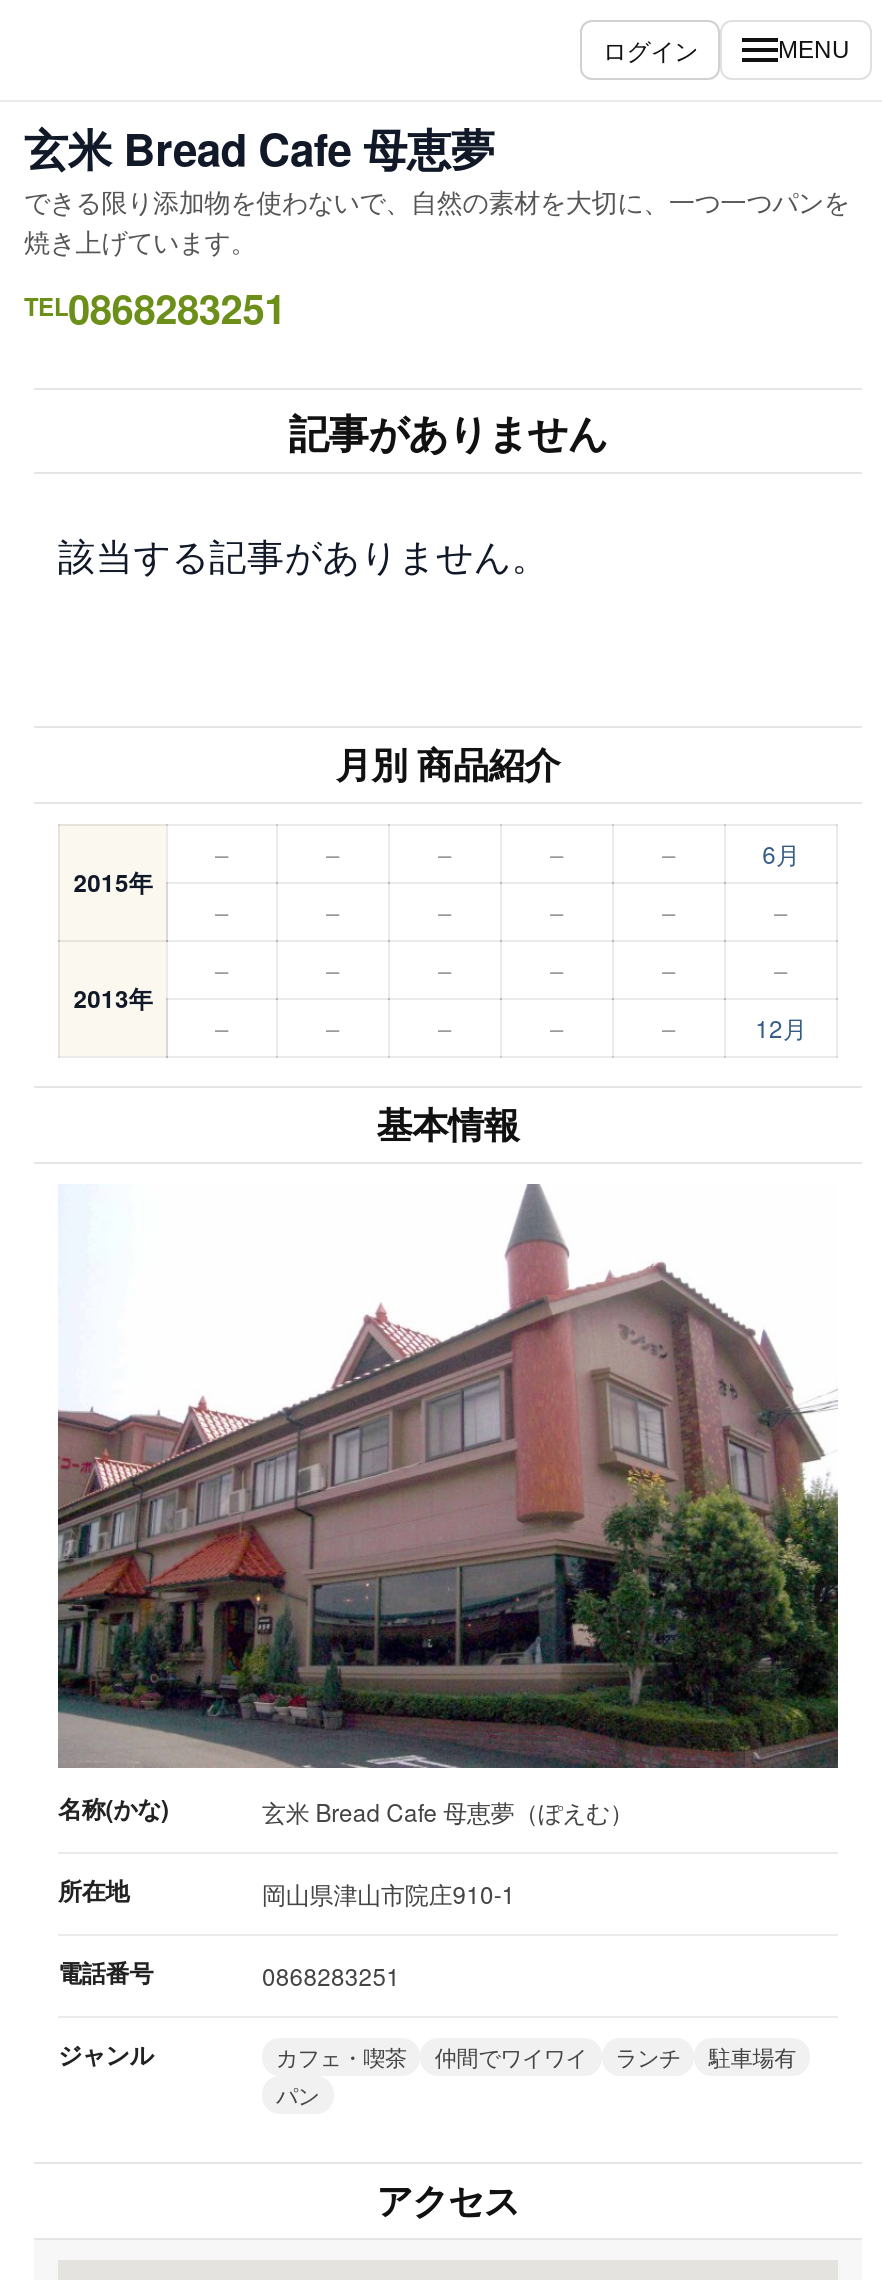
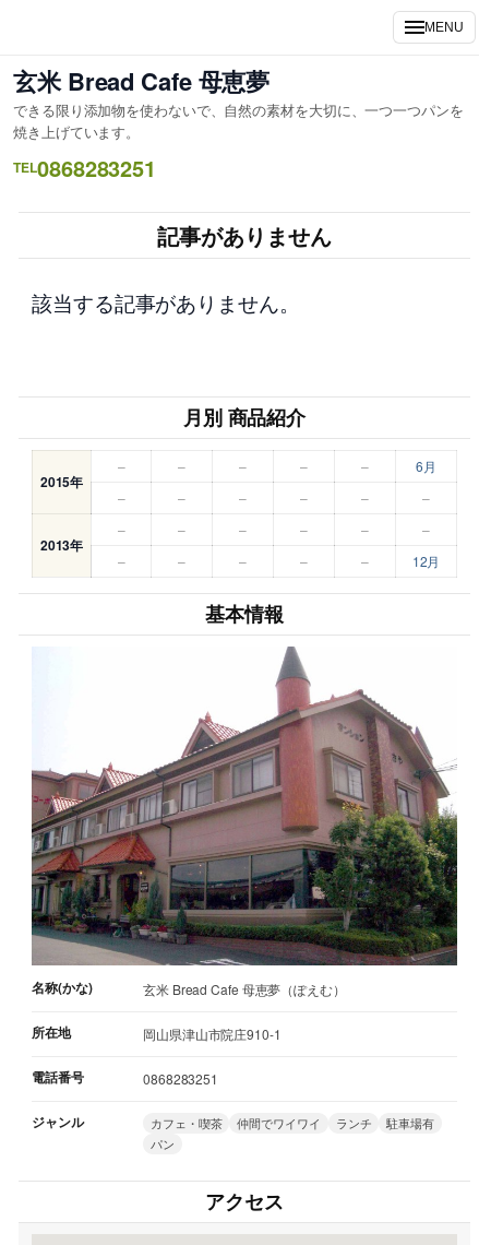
- ログイン
